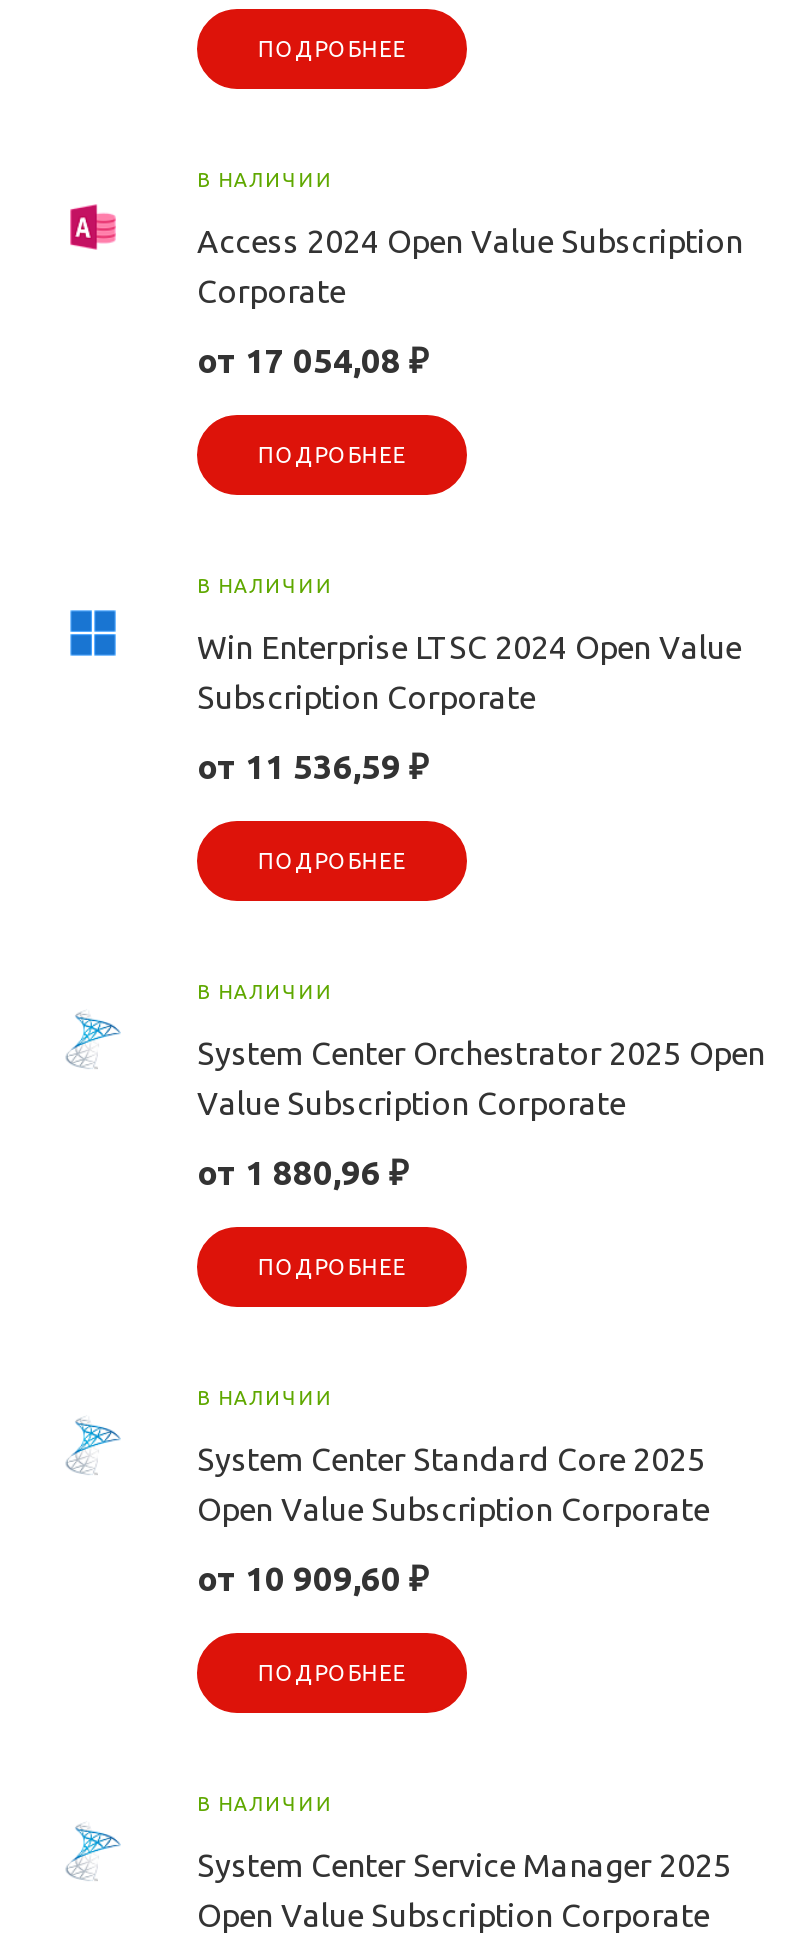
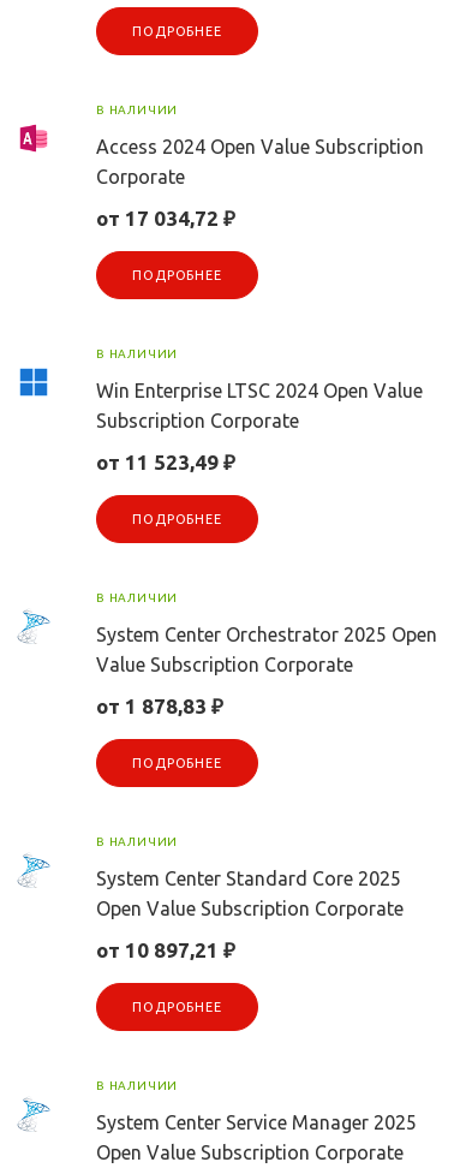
- от 17 054,08 ₽
+ от 17 034,72 ₽

- от 11 536,59 ₽
+ от 11 523,49 ₽

- от 1 880,96 ₽
+ от 1 878,83 ₽

- от 10 909,60 ₽
+ от 10 897,21 ₽
